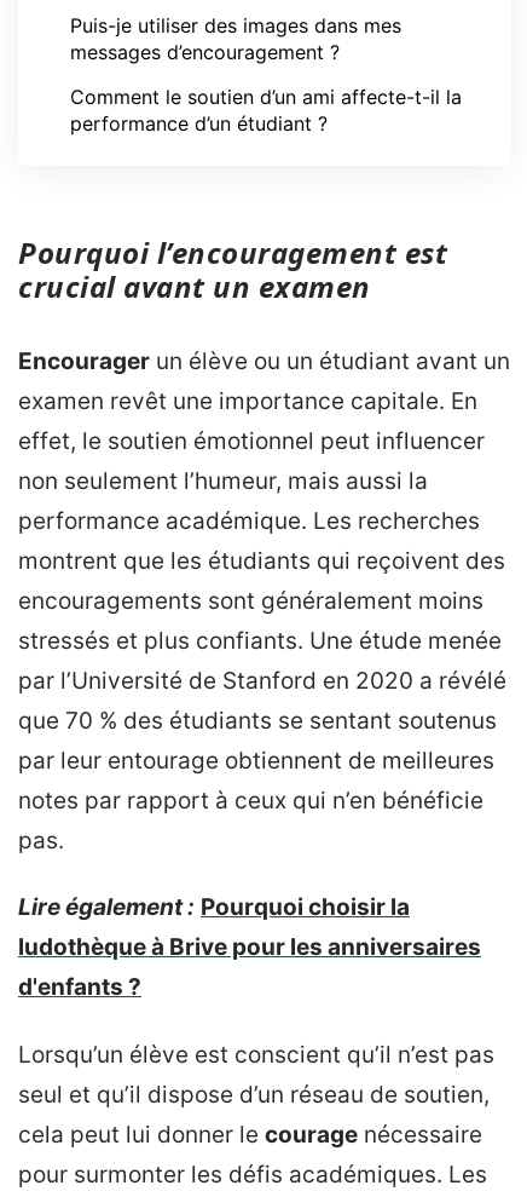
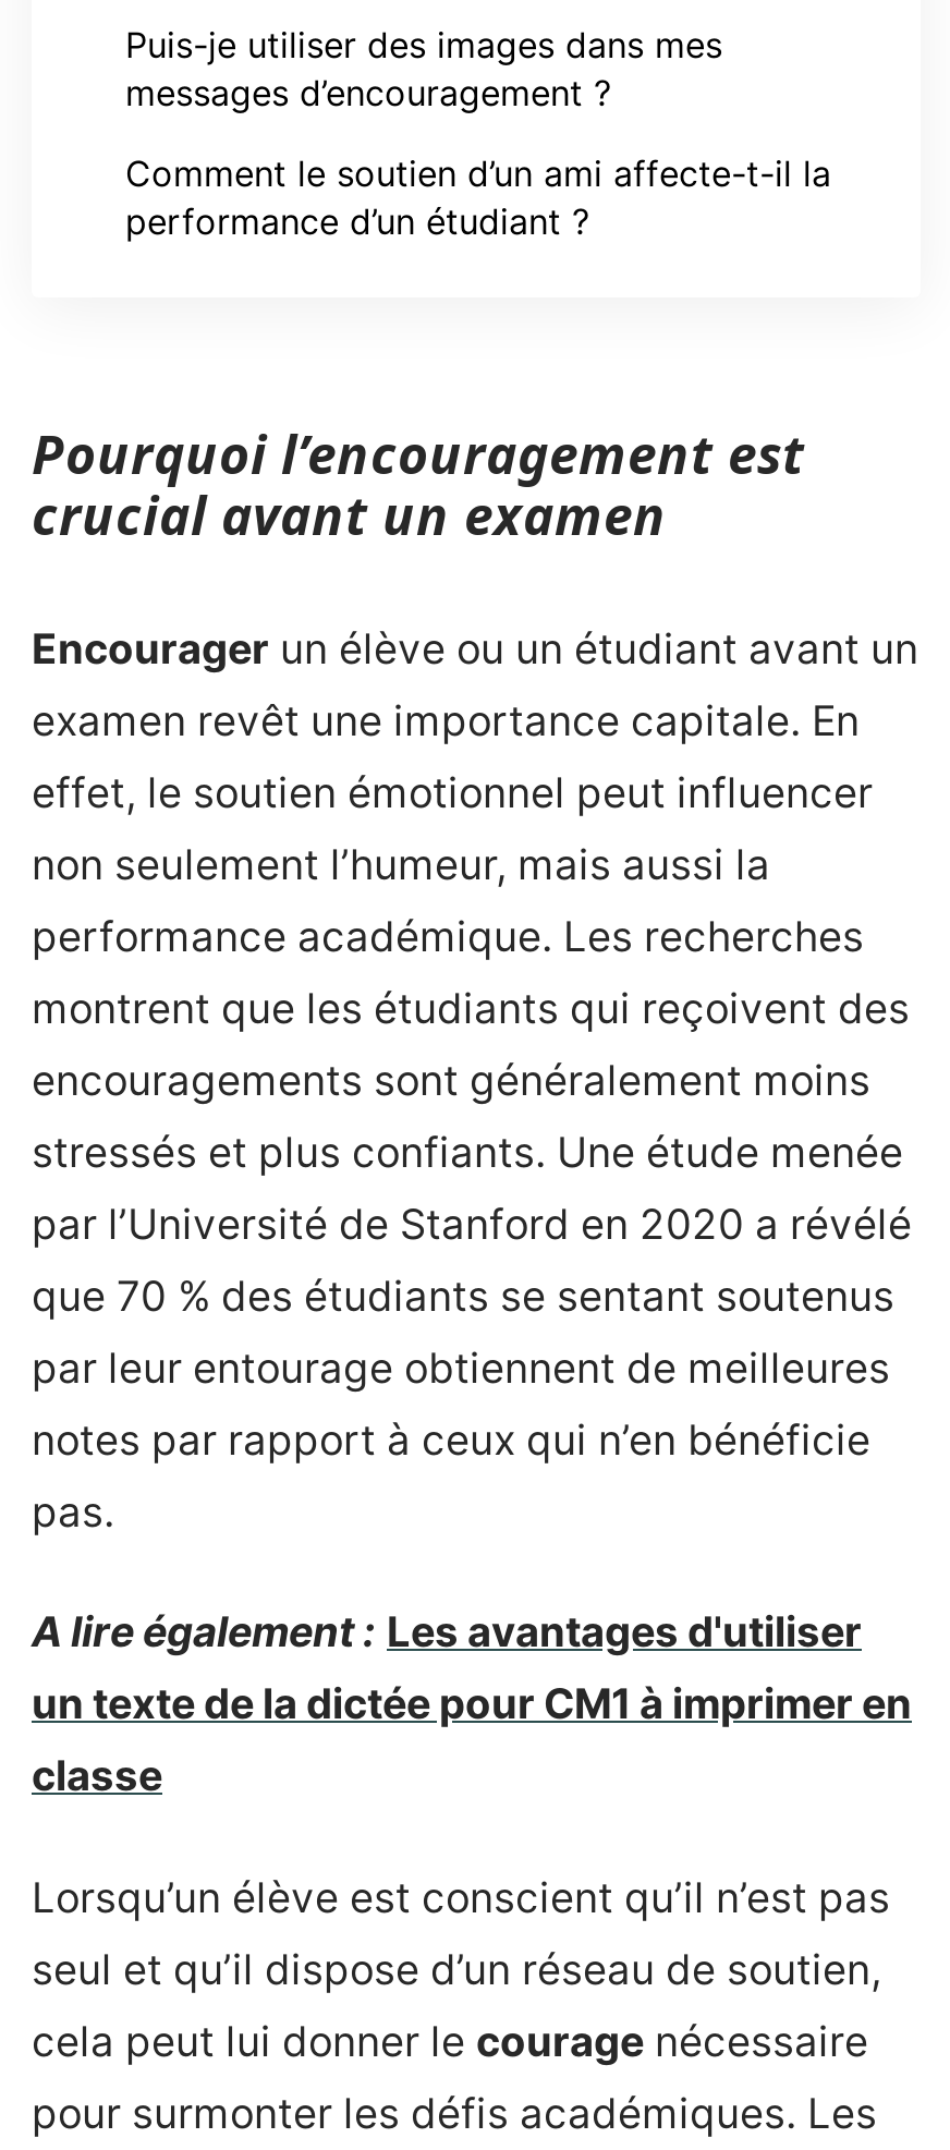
- Lire également : Pourquoi choisir la
- ludothèque à Brive pour les anniversaires
- d'enfants ?
+ A lire également : Les avantages d'utiliser
+ un texte de la dictée pour CM1 à imprimer en
+ classe
